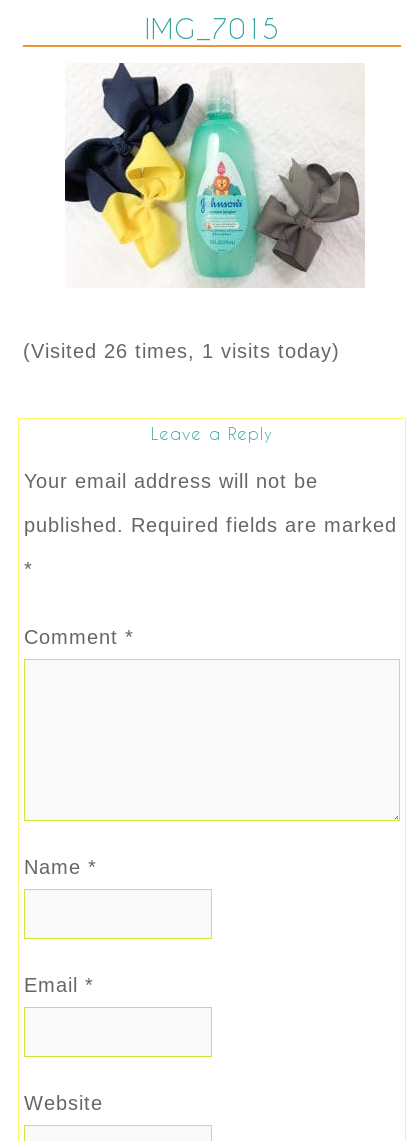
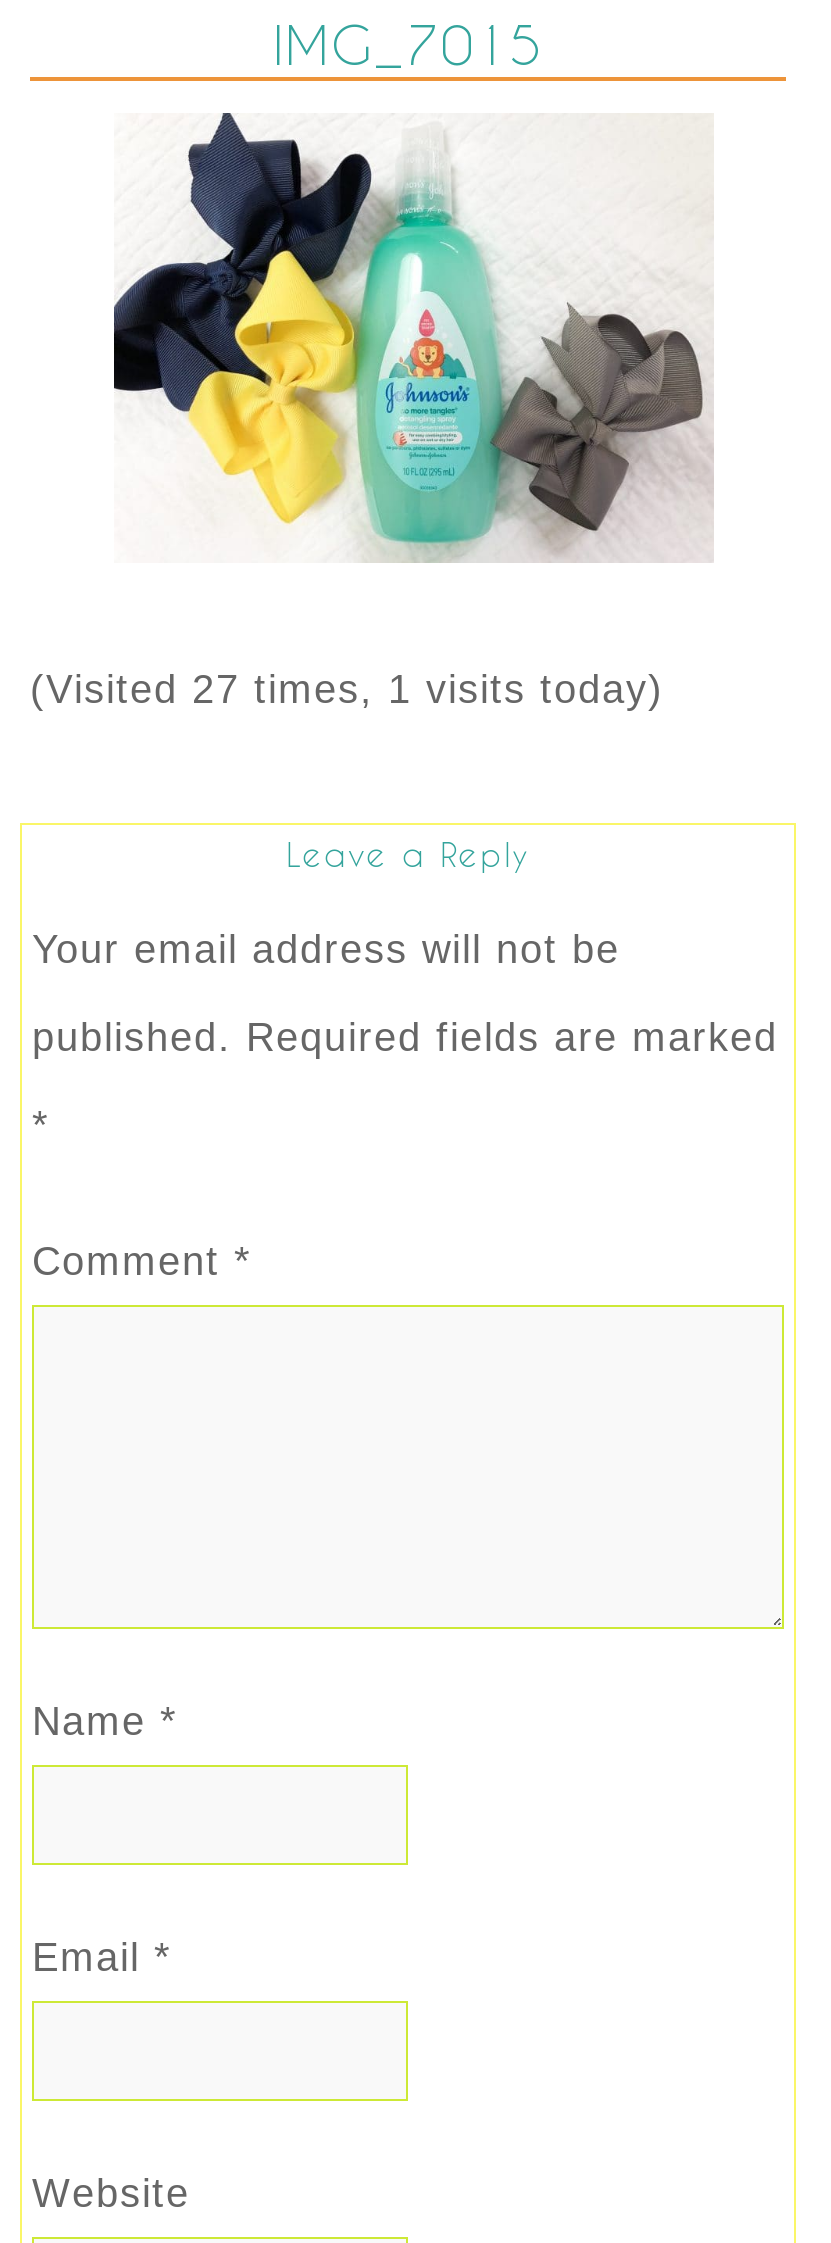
- (Visited 26 times, 1 visits today)
+ (Visited 27 times, 1 visits today)
